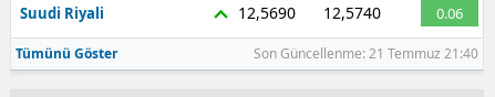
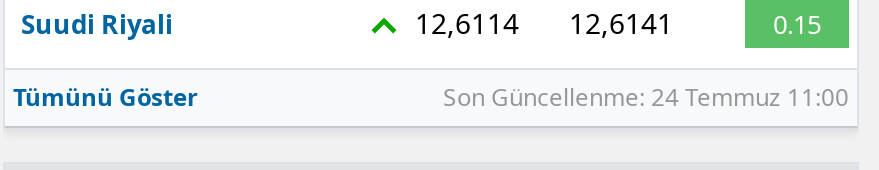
- 12,5690
+ 12,6114

- 12,5740
+ 12,6141

- 0.06
+ 0.15

- Son Güncellenme: 21 Temmuz 21:40
+ Son Güncellenme: 24 Temmuz 11:00
